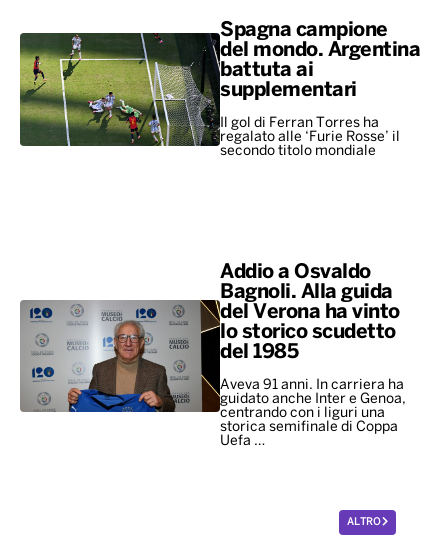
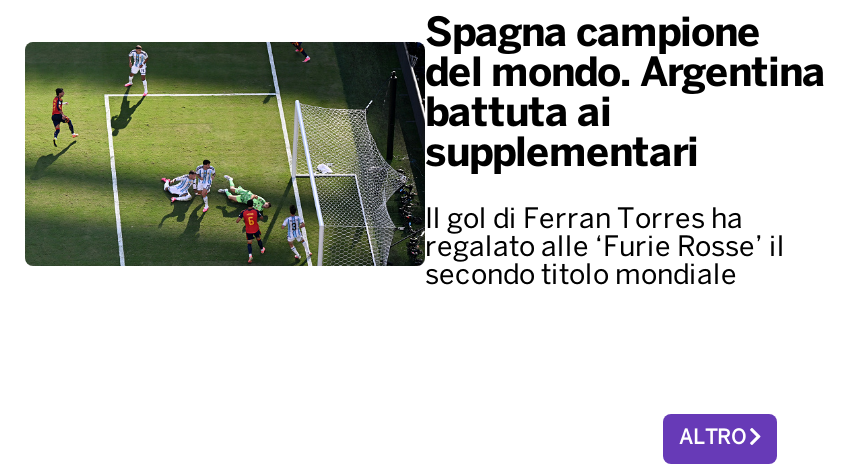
- [image]
- Addio a Osvaldo
- Bagnoli. Alla guida
- del Verona ha vinto
- lo storico scudetto
- del 1985
- Aveva 91 anni. In carriera ha
- guidato anche Inter e Genoa,
- centrando con i liguri una
- storica semifinale di Coppa
- Uefa …
